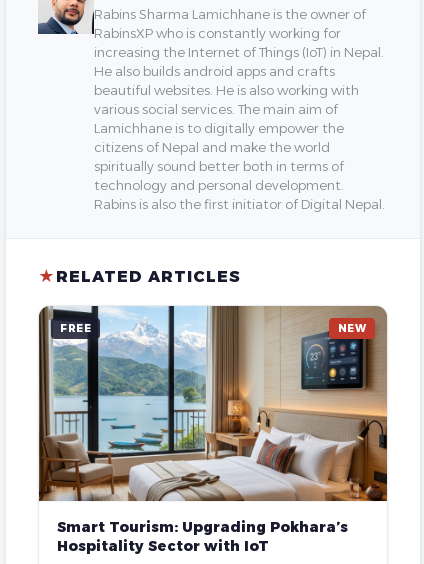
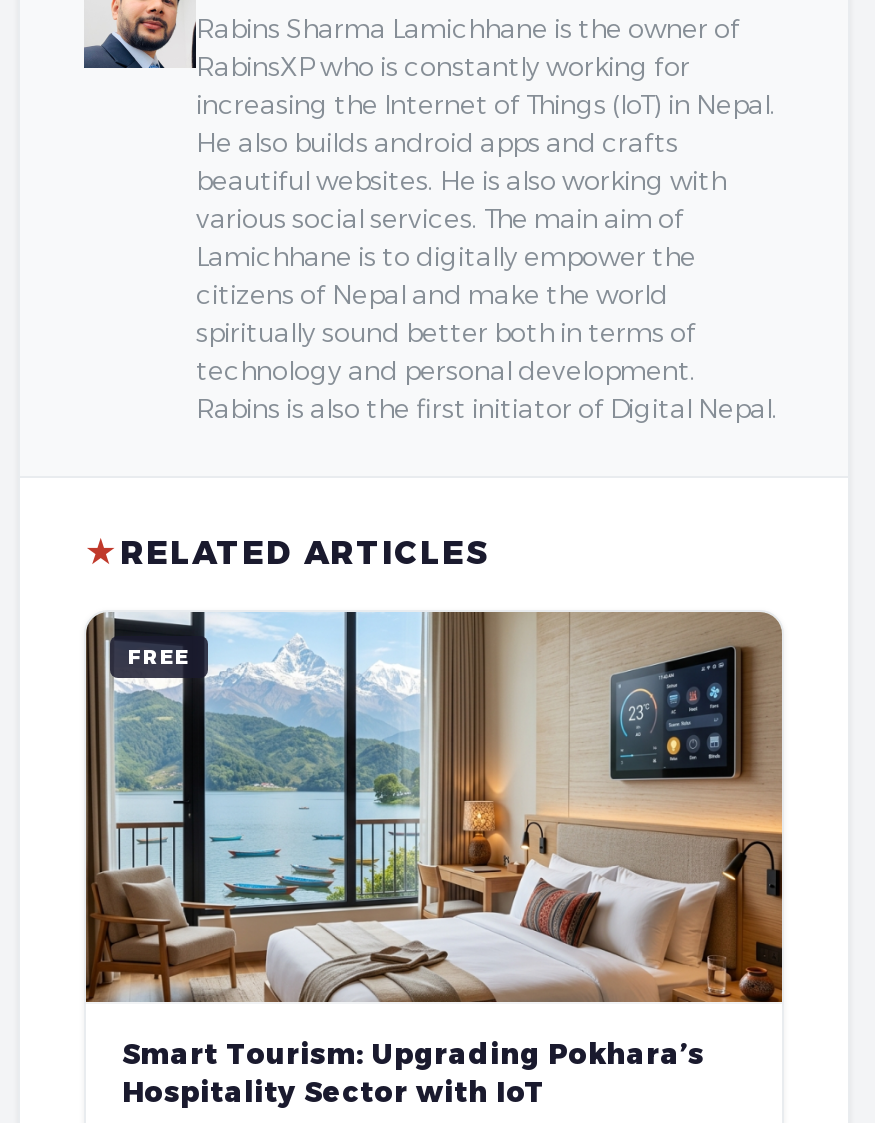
- NEW
